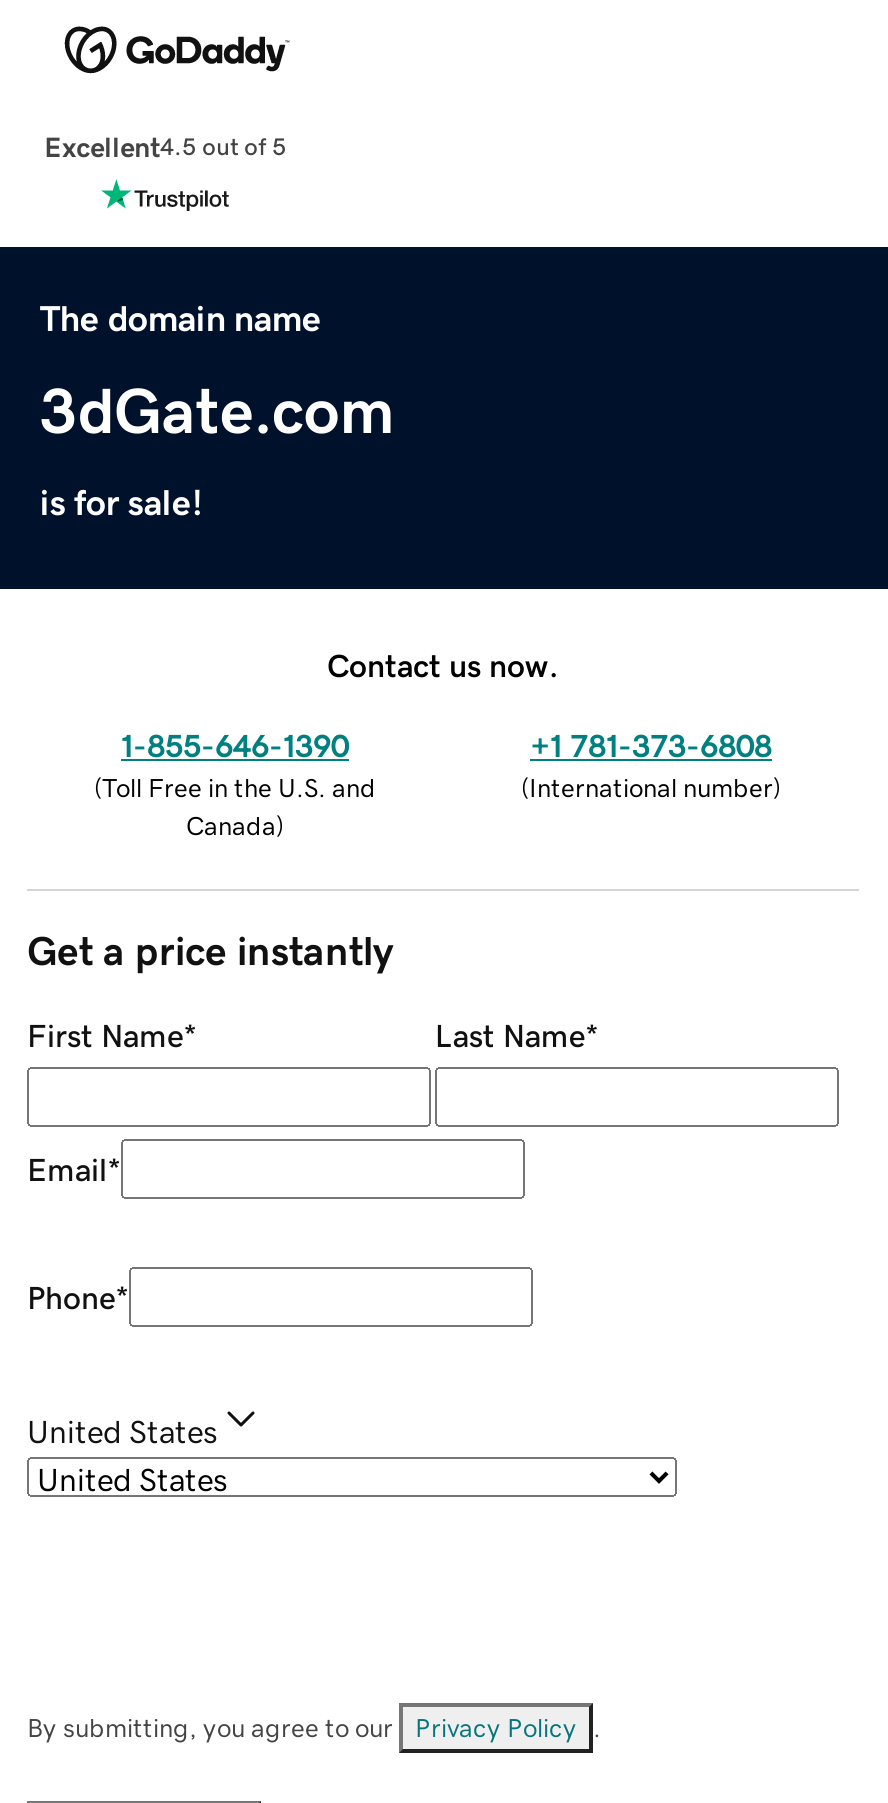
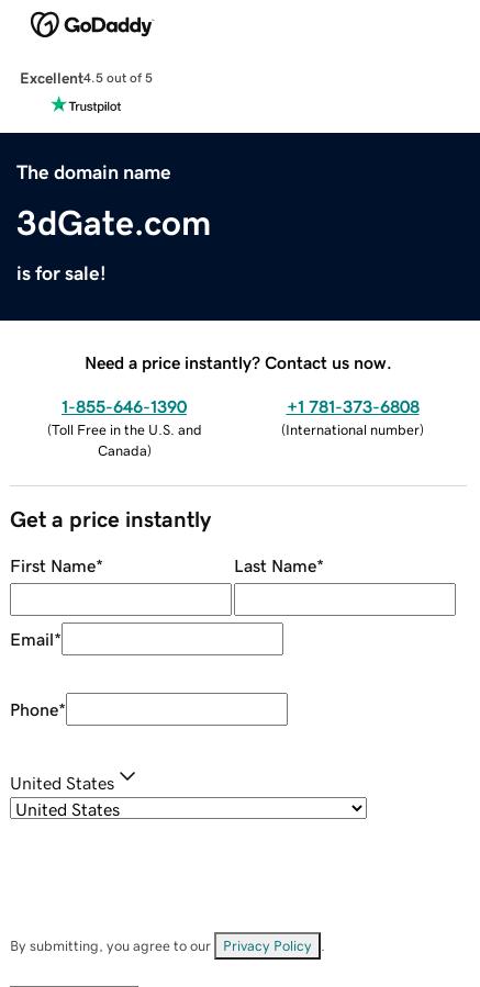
- Contact us now.
+ Need a price instantly? Contact us now.
